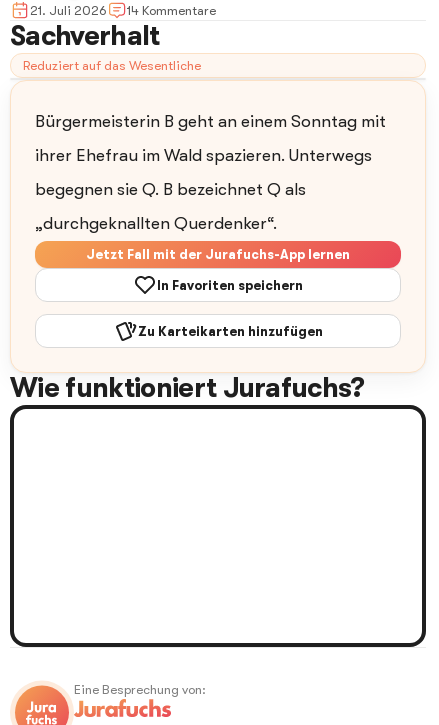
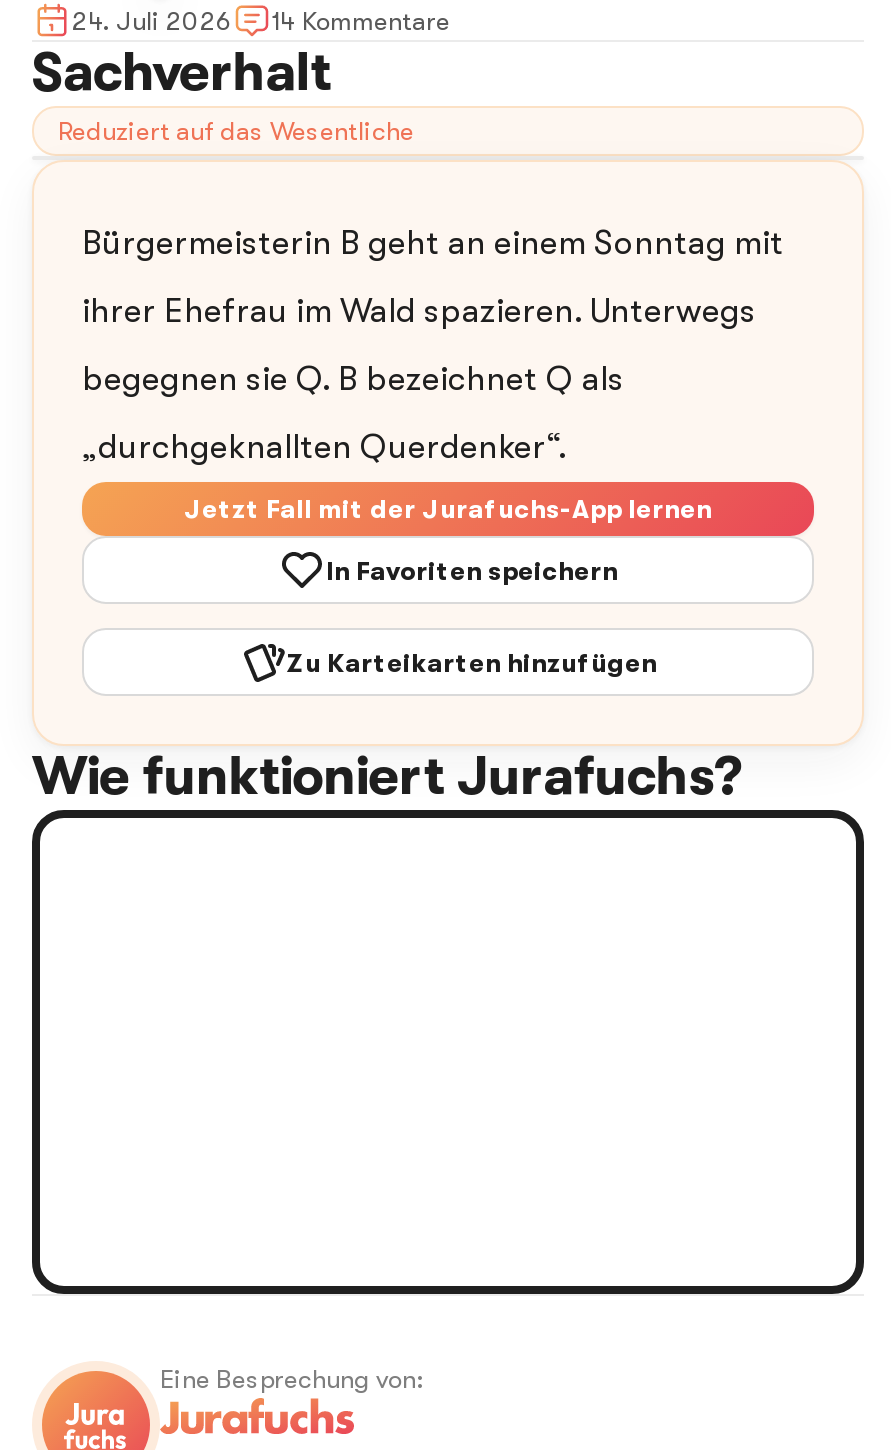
- 21. Juli 2026 14 Kommentare
+ 24. Juli 2026 14 Kommentare
